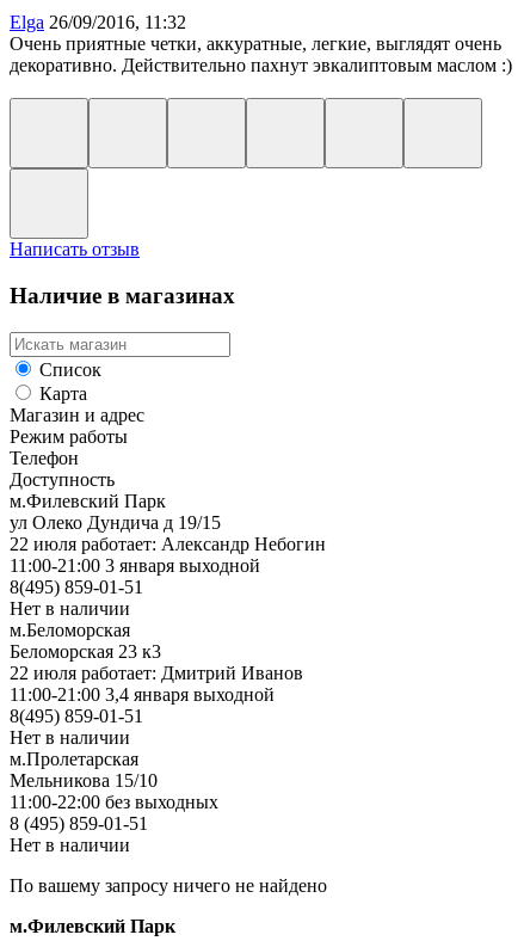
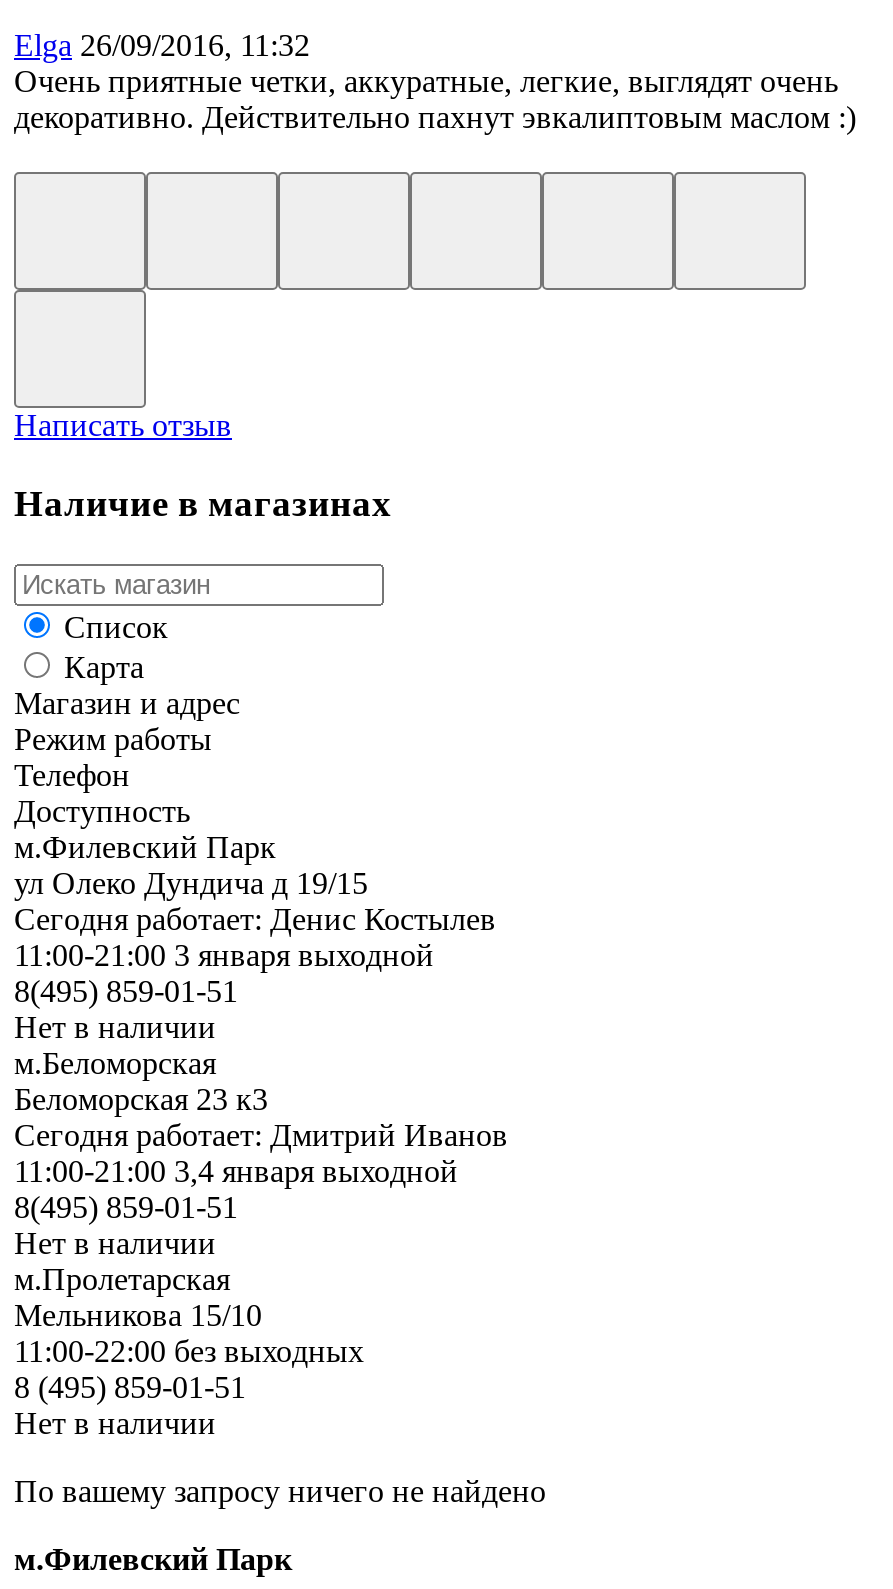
- 22 июля работает: Александр Небогин
+ Сегодня работает: Денис Костылев

- 22 июля работает: Дмитрий Иванов
+ Сегодня работает: Дмитрий Иванов
